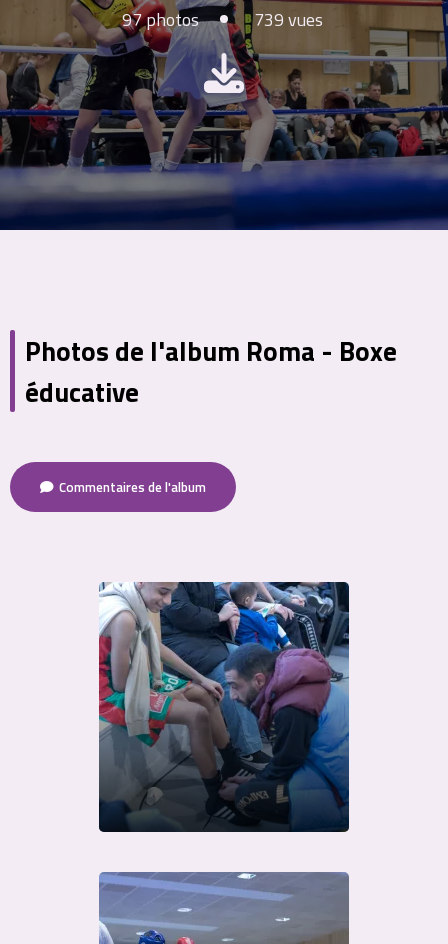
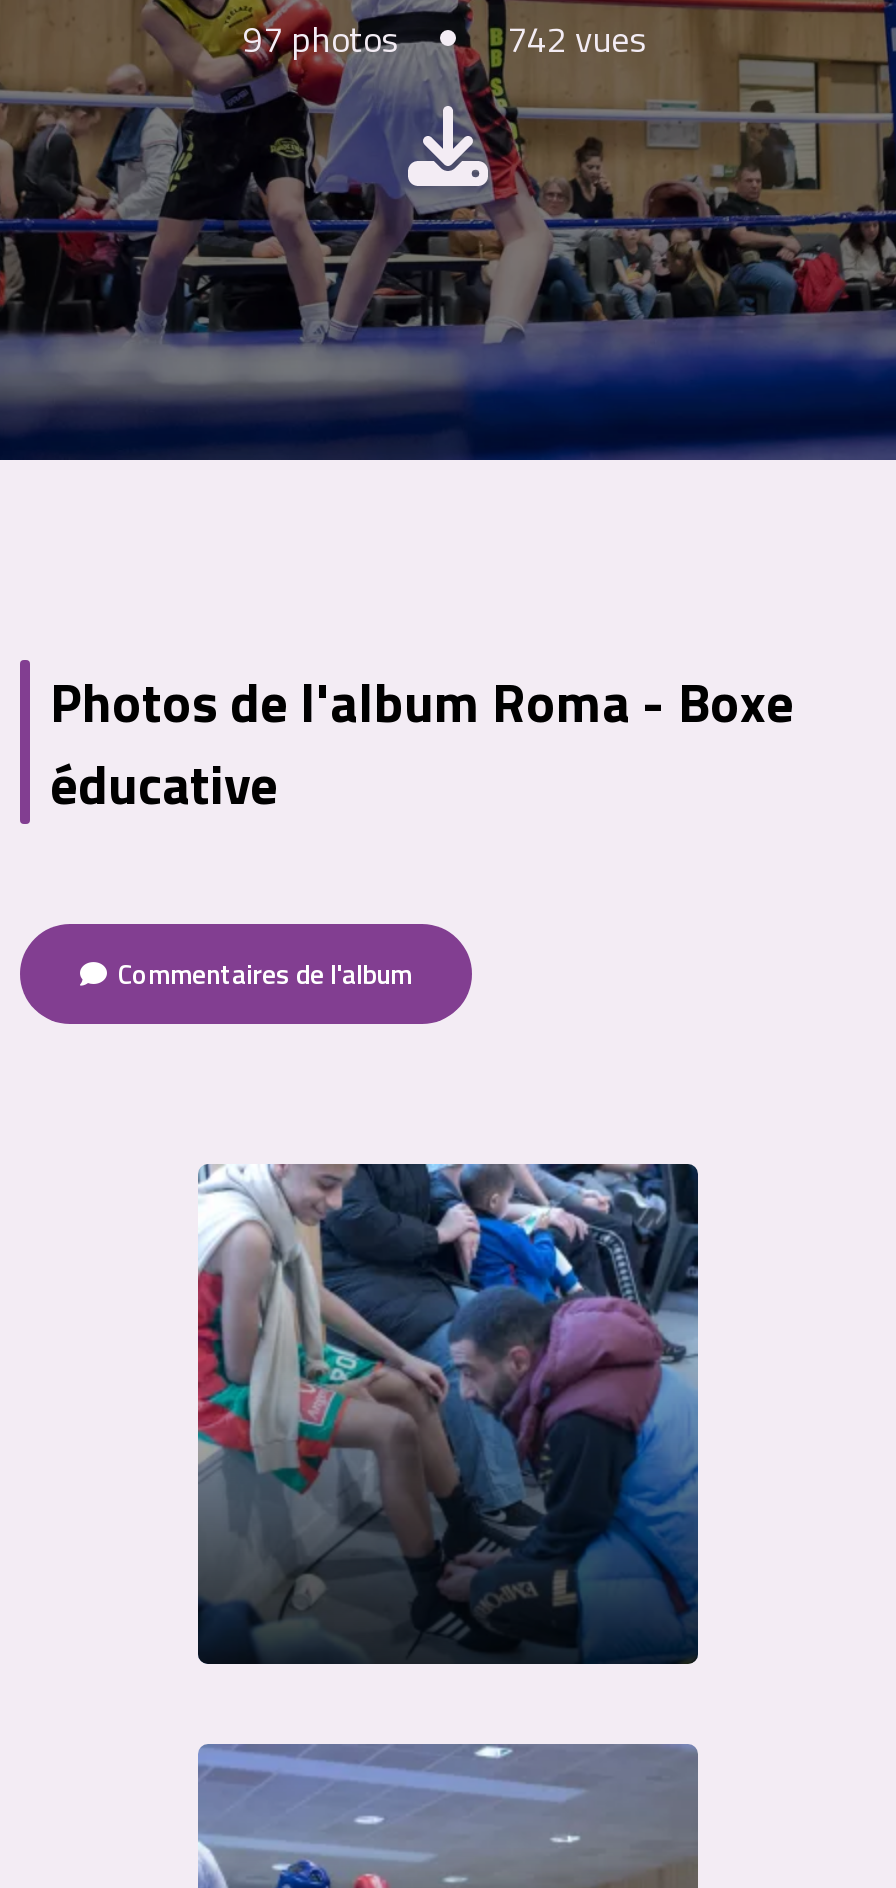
- 739 vues
+ 742 vues
